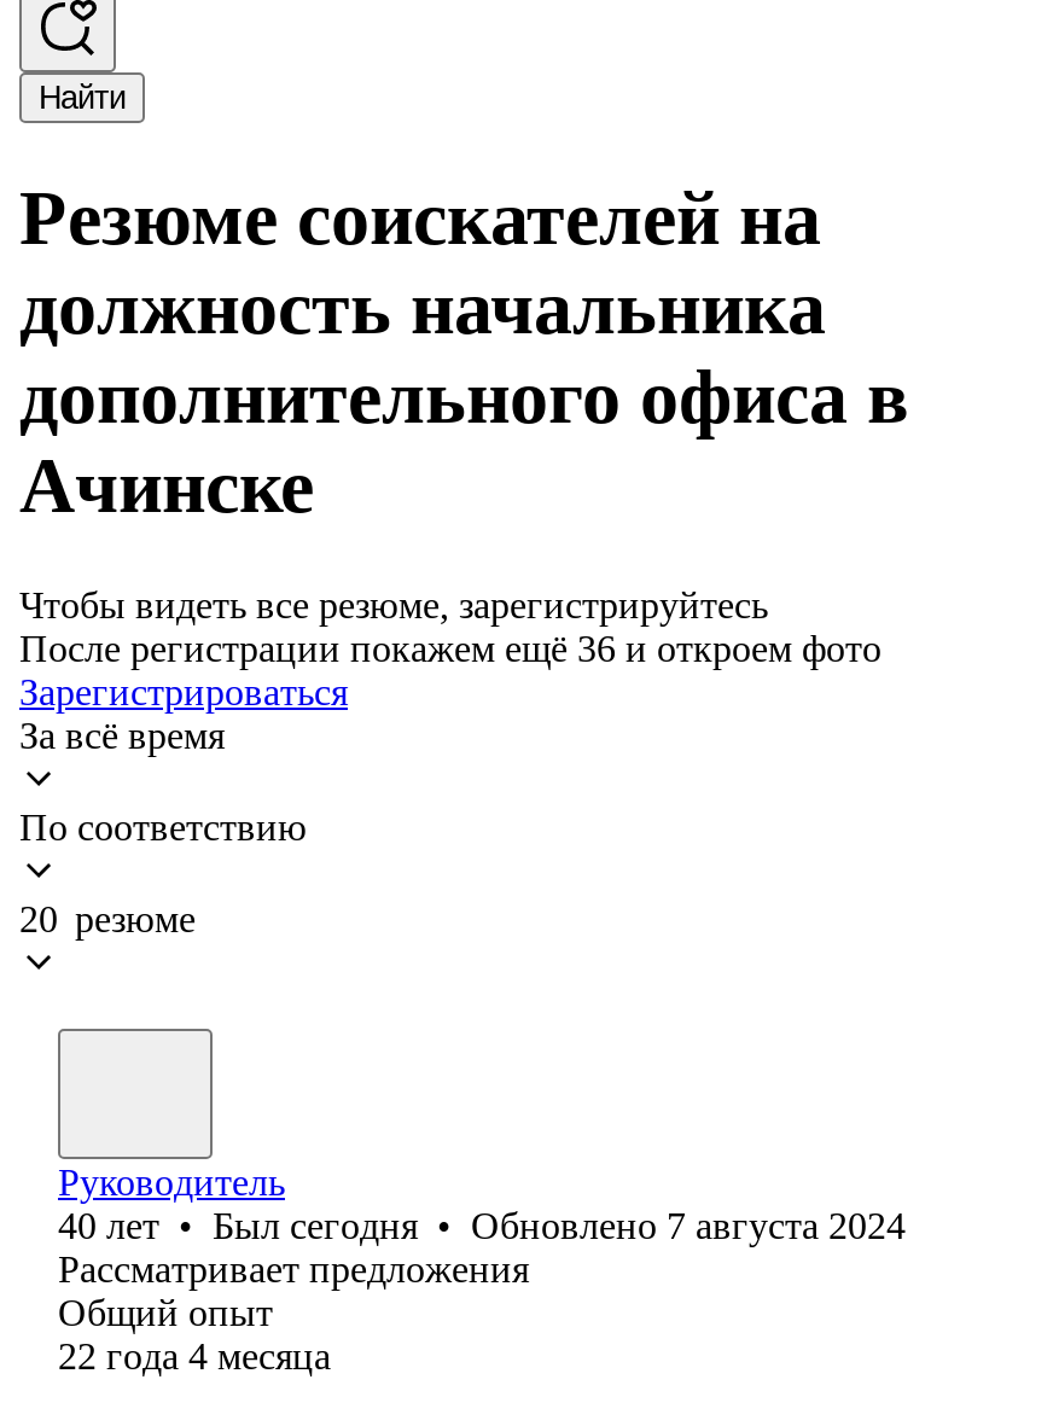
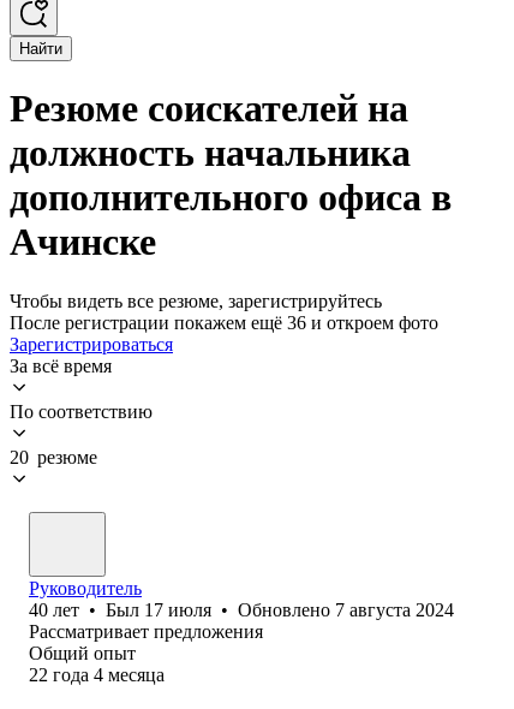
- 40 лет • Был сегодня • Обновлено 7 августа 2024
+ 40 лет • Был 17 июля • Обновлено 7 августа 2024
